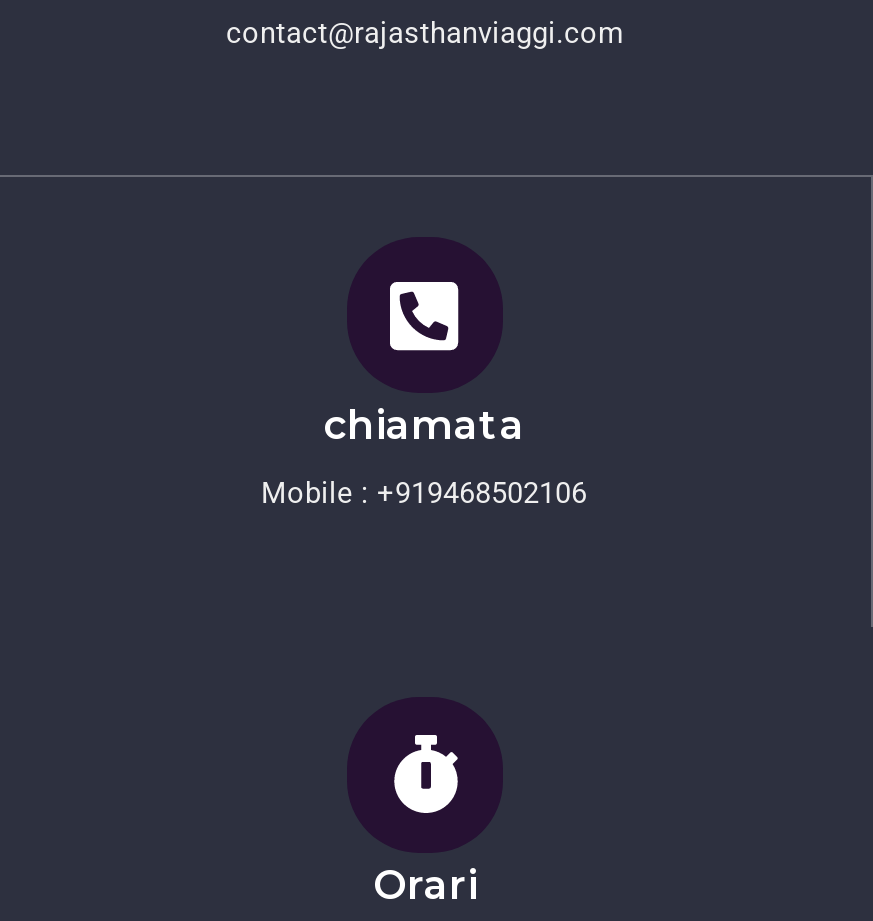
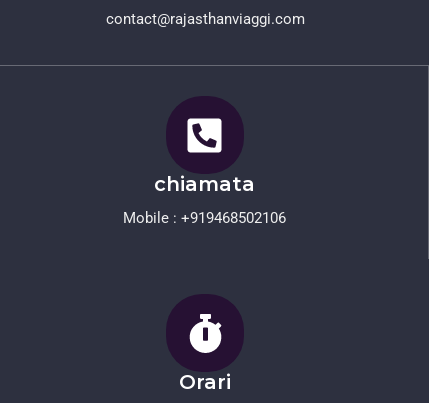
- [image]
+ [image]

- [image]
+ [image]
